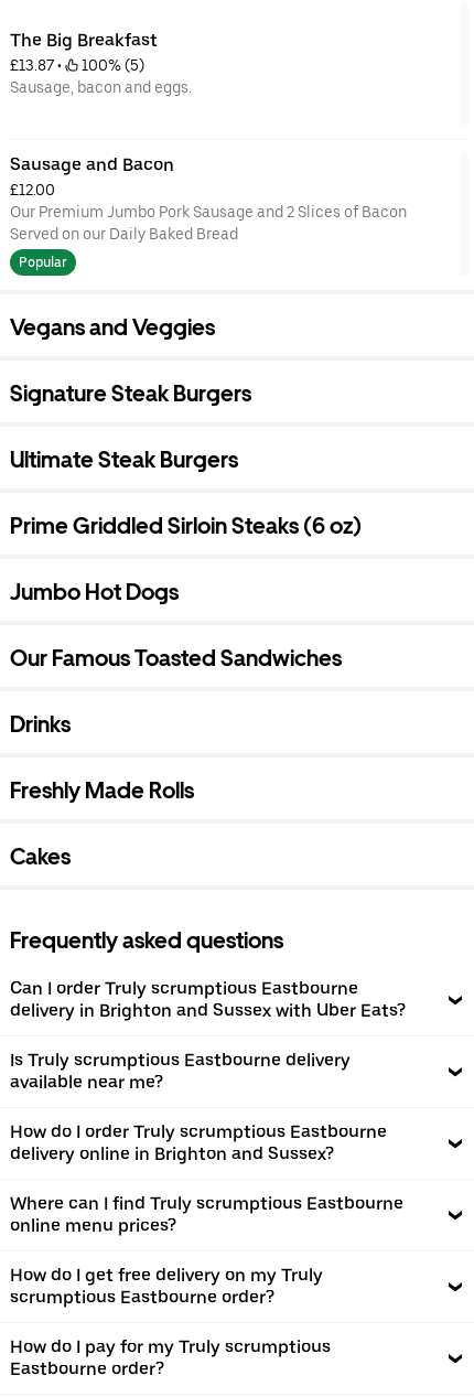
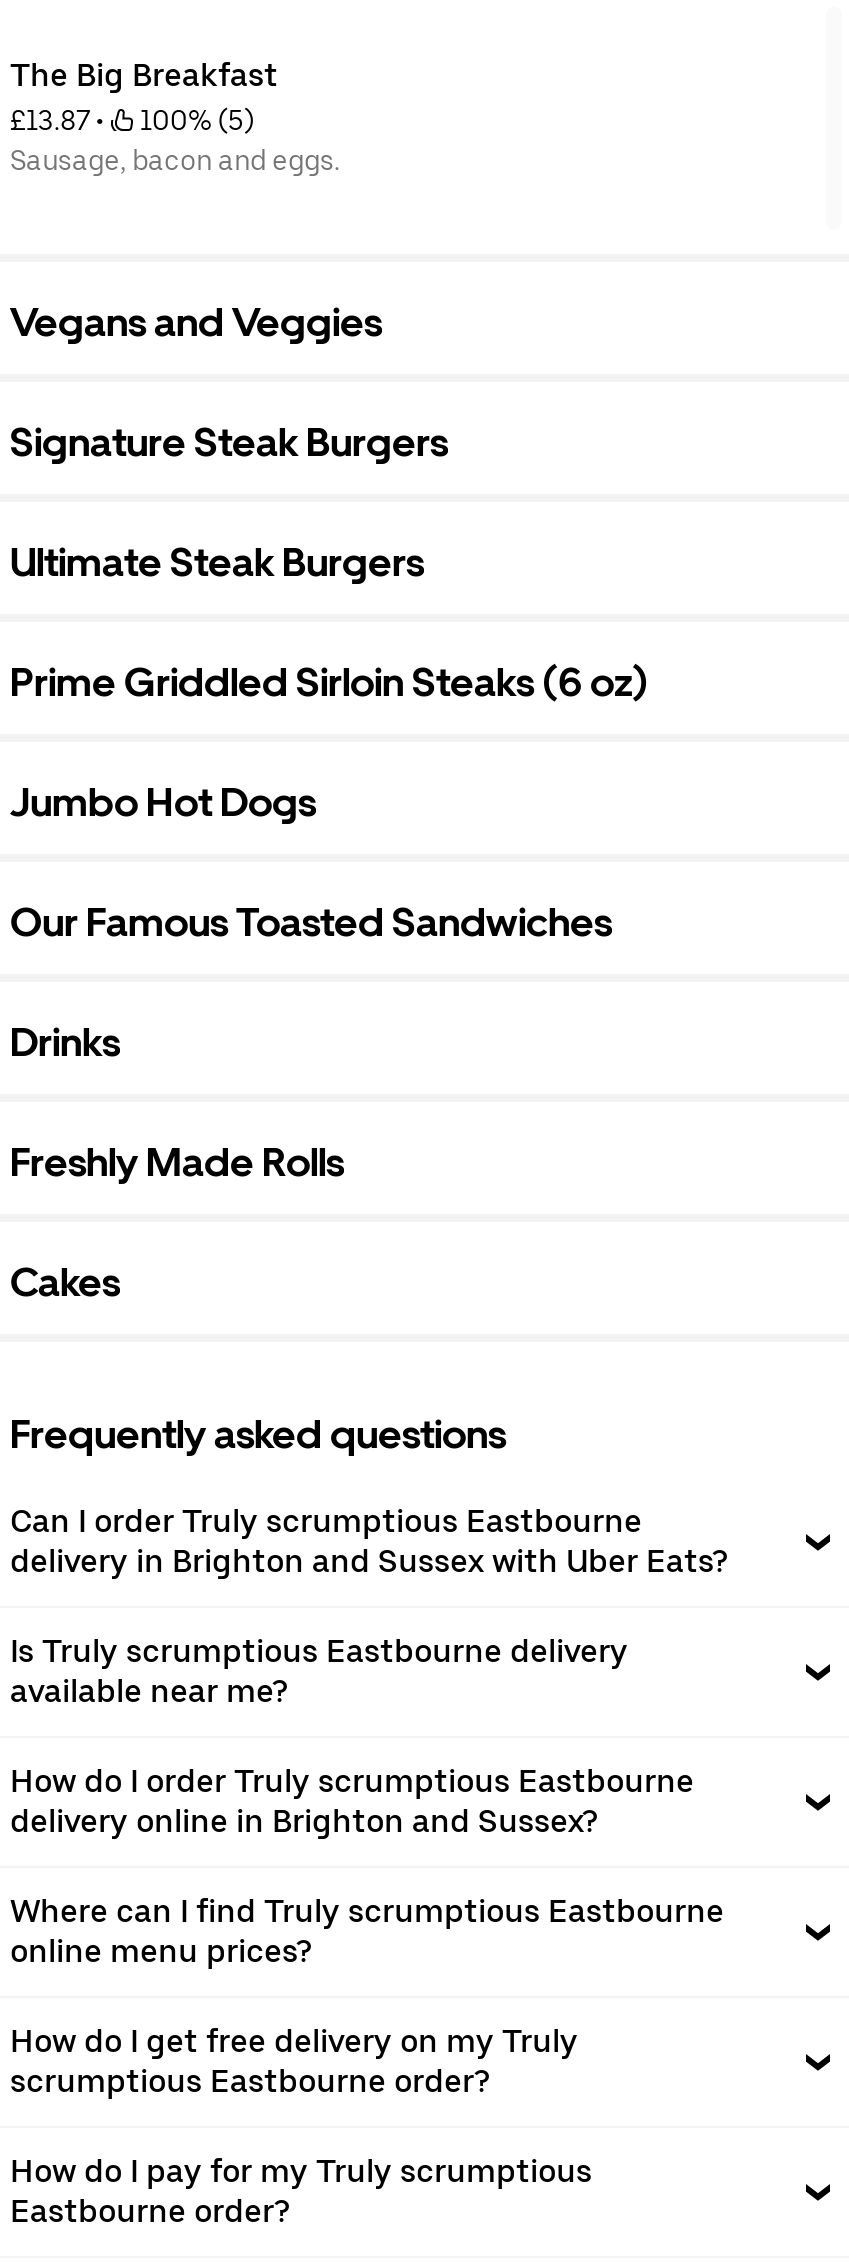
- Sausage and Bacon
- £12.00
- Our Premium Jumbo Pork Sausage and 2 Slices of Bacon
- Served on our Daily Baked Bread
- Popular
